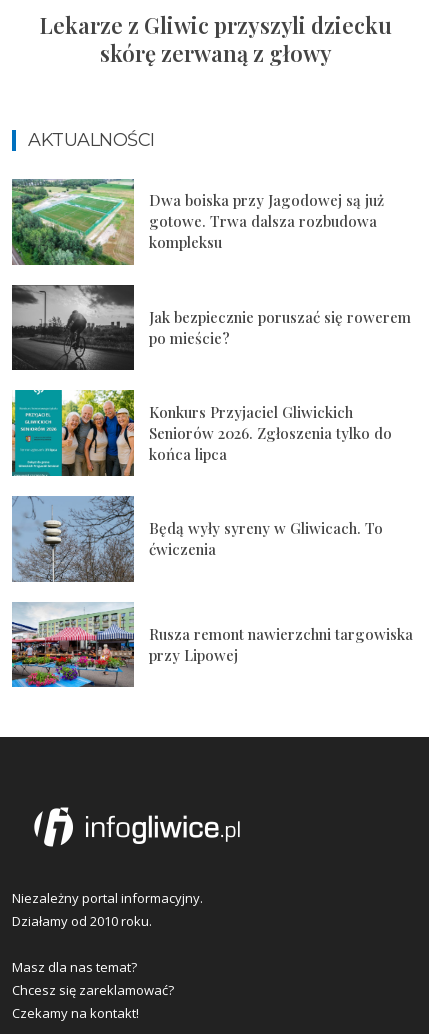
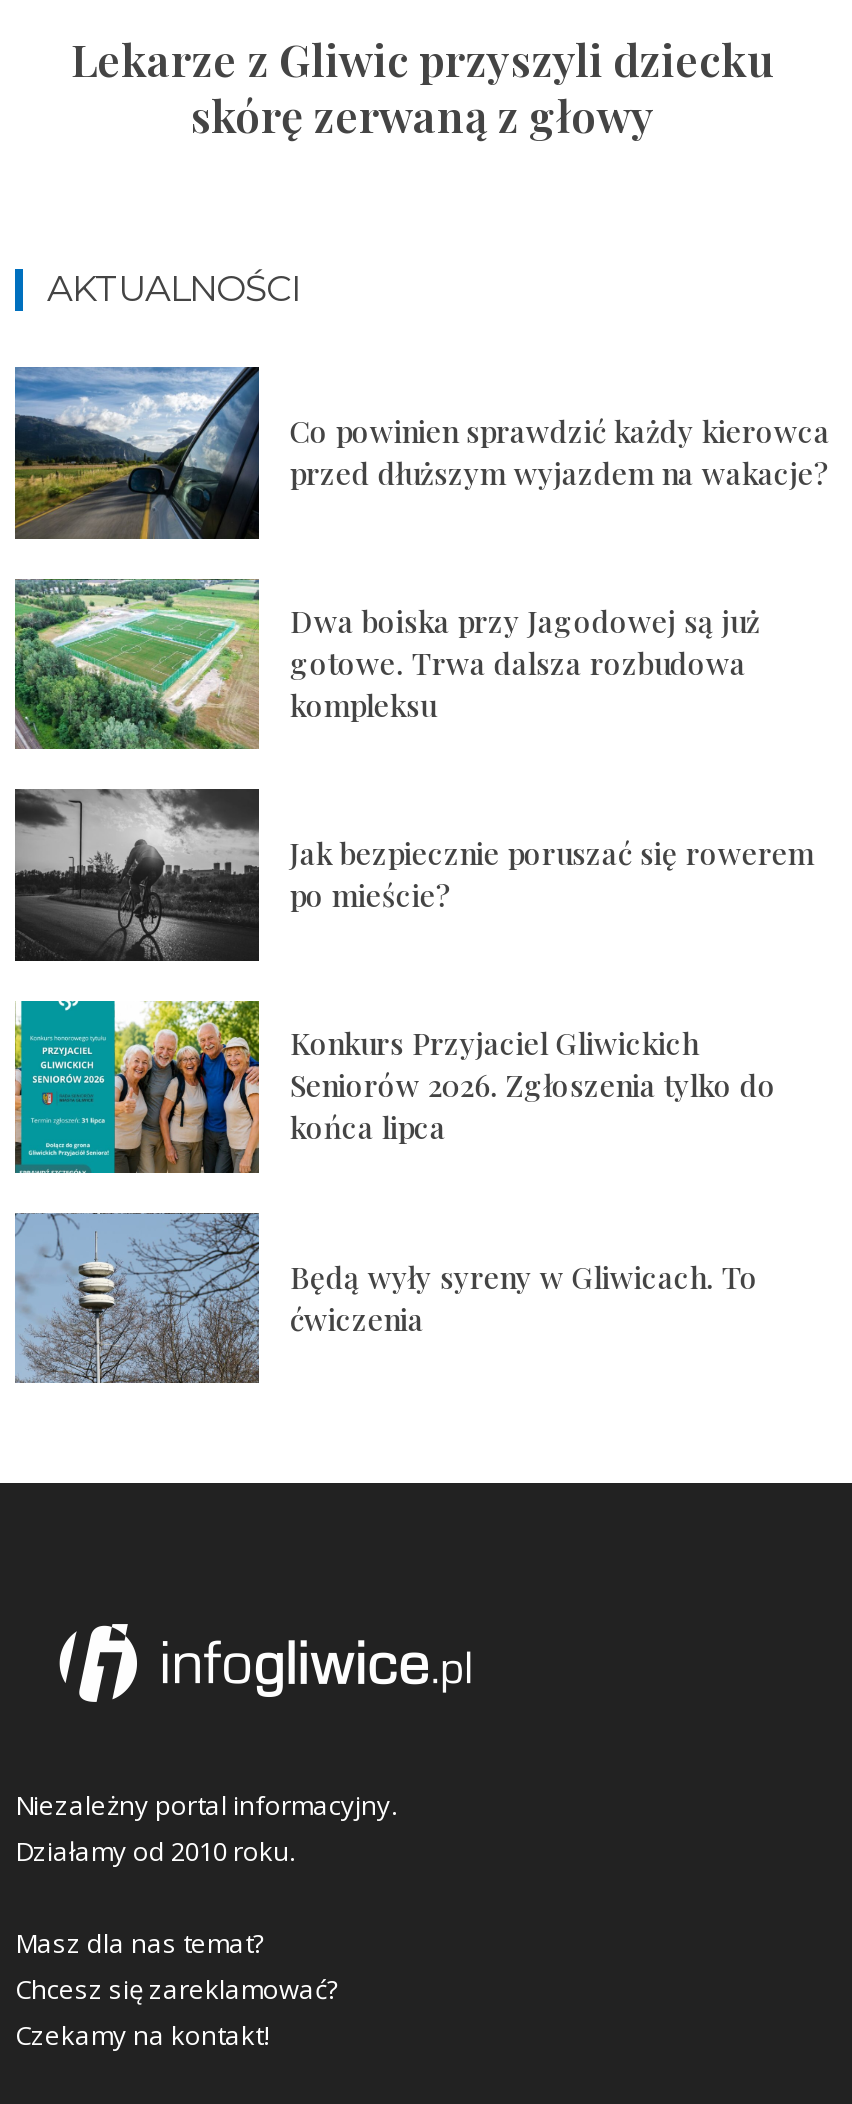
+ [image]
+ Co powinien sprawdzić każdy kierowca
+ przed dłuższym wyjazdem na wakacje?

moved down: [image] | Dwa boiska przy Jagodowej są już | gotowe. Trwa dalsza rozbudowa | ... | Będą wyły syreny w Gliwicach. To | ćwiczenia

- [image]
- Rusza remont nawierzchni targowiska
- przy Lipowej
